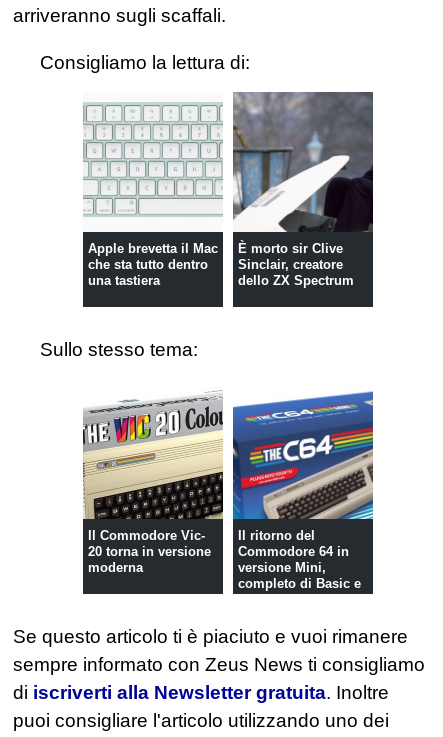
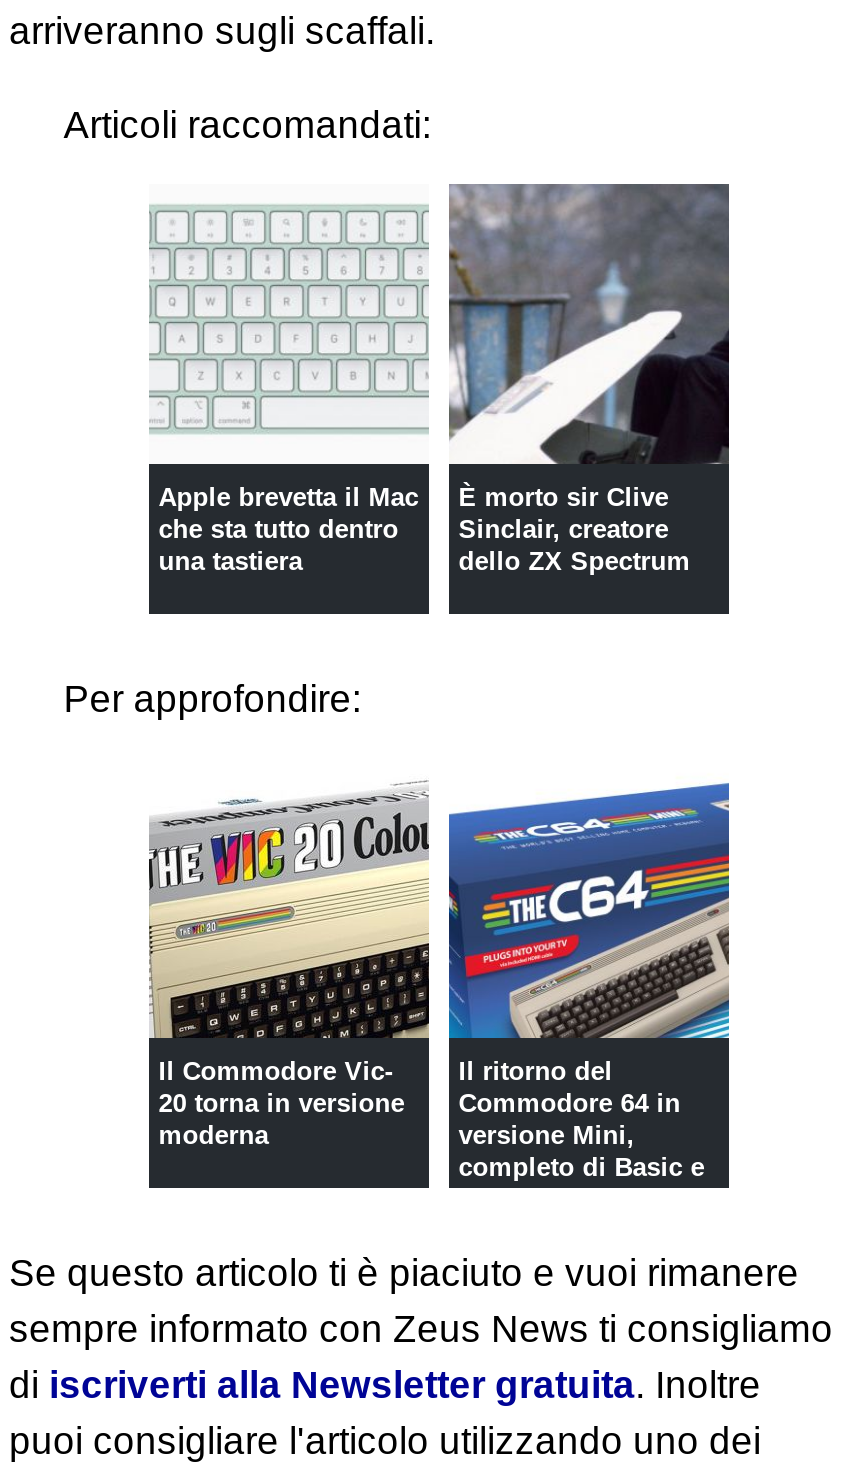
- Consigliamo la lettura di:
+ Articoli raccomandati:

- Sullo stesso tema:
+ Per approfondire:
